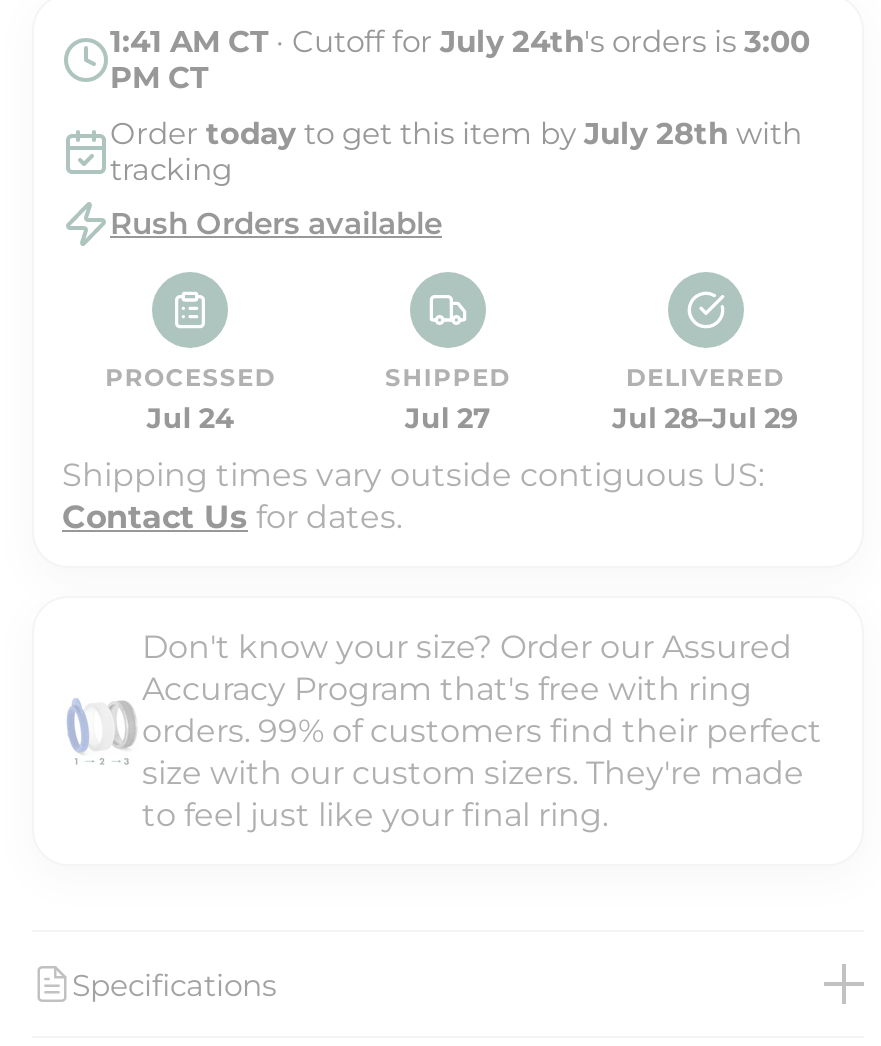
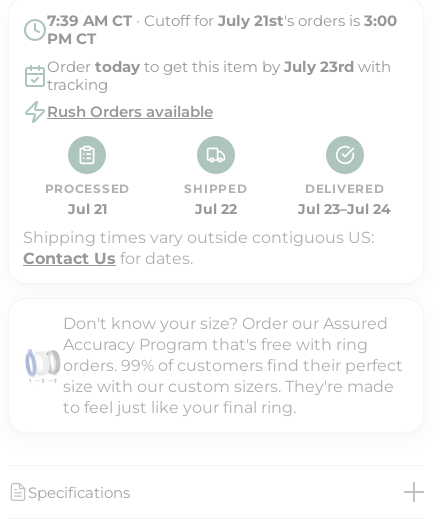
- 1:41 AM CT · Cutoff for July 24th's orders is 3:00
+ 7:39 AM CT · Cutoff for July 21st's orders is 3:00

- Order today to get this item by July 28th with
+ Order today to get this item by July 23rd with

- Jul 24
+ Jul 21

- Jul 27
+ Jul 22

- Jul 28–Jul 29
+ Jul 23–Jul 24
